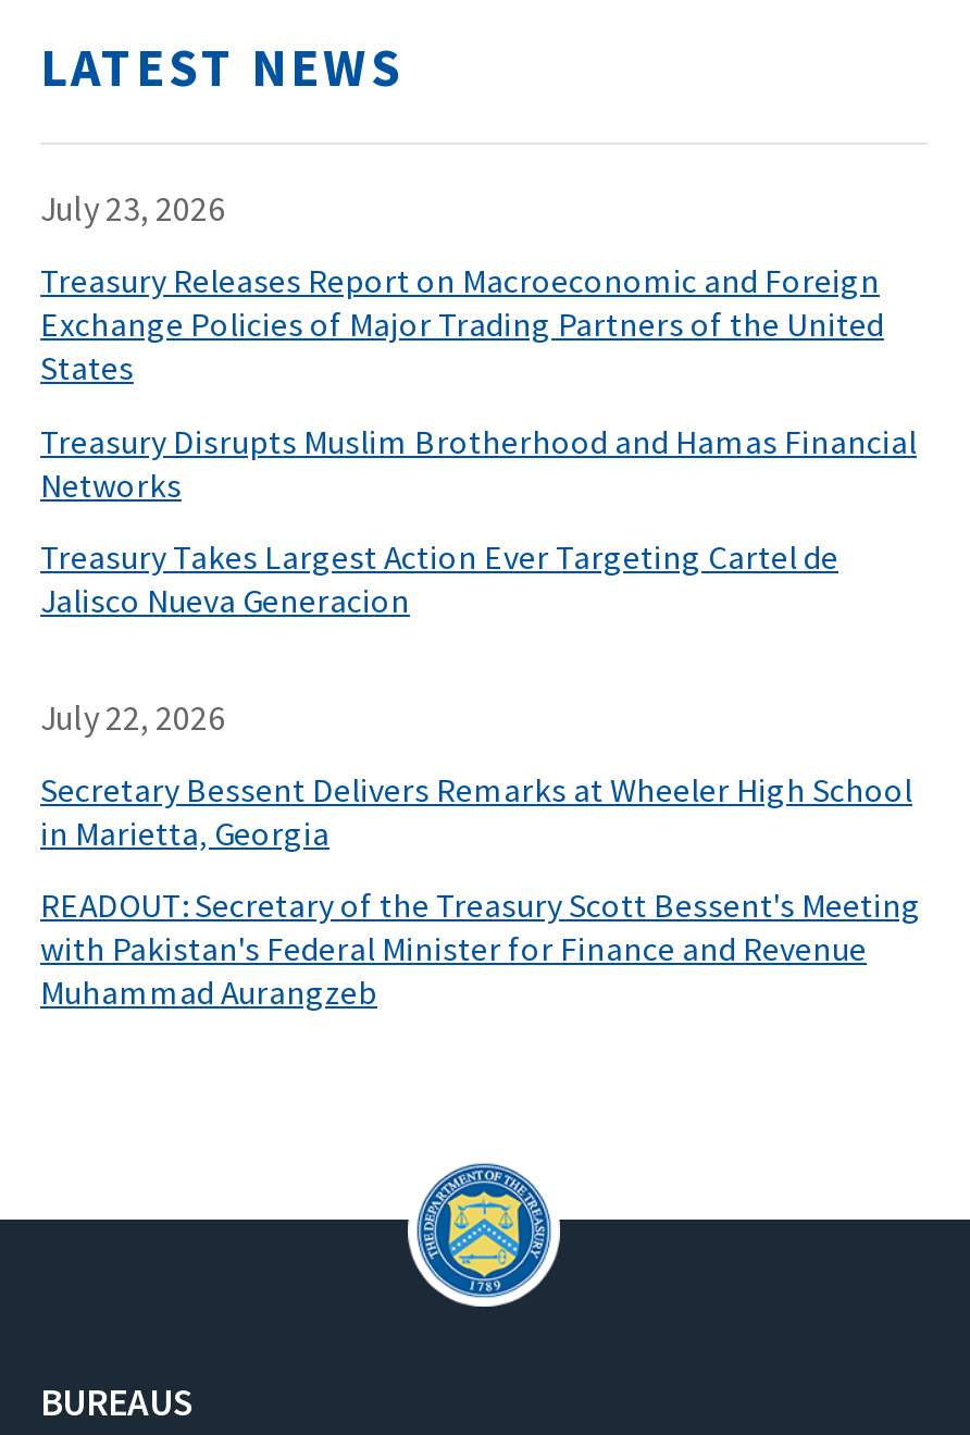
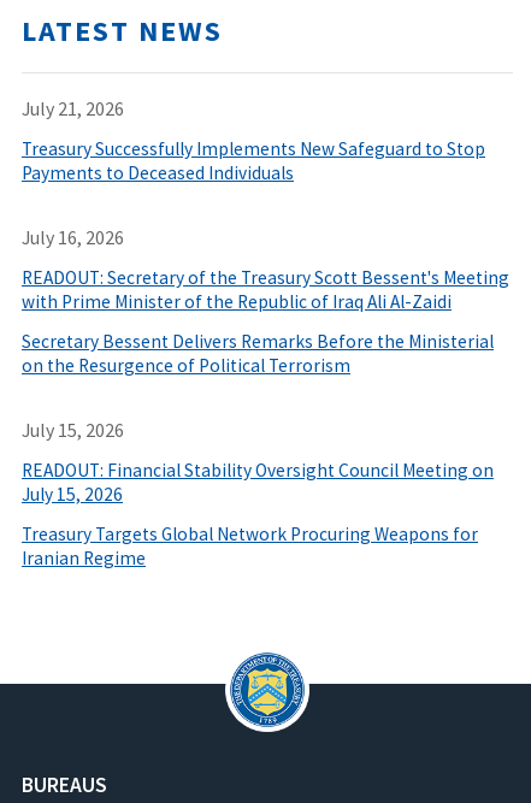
- July 23, 2026
- Treasury Releases Report on Macroeconomic and Foreign
- Exchange Policies of Major Trading Partners of the United
- States
- Treasury Disrupts Muslim Brotherhood and Hamas Financial
- Networks
- Treasury Takes Largest Action Ever Targeting Cartel de
- Jalisco Nueva Generacion
- July 22, 2026
- Secretary Bessent Delivers Remarks at Wheeler High School
- in Marietta, Georgia
+ July 21, 2026
+ Treasury Successfully Implements New Safeguard to Stop
+ Payments to Deceased Individuals
+ July 16, 2026

moved up: READOUT: Secretary of the Treasury Scott Bessent's Meeting

- with Pakistan's Federal Minister for Finance and Revenue
- Muhammad Aurangzeb
+ with Prime Minister of the Republic of Iraq Ali Al-Zaidi
+ Secretary Bessent Delivers Remarks Before the Ministerial
+ on the Resurgence of Political Terrorism
+ July 15, 2026
+ READOUT: Financial Stability Oversight Council Meeting on
+ July 15, 2026
+ Treasury Targets Global Network Procuring Weapons for
+ Iranian Regime
